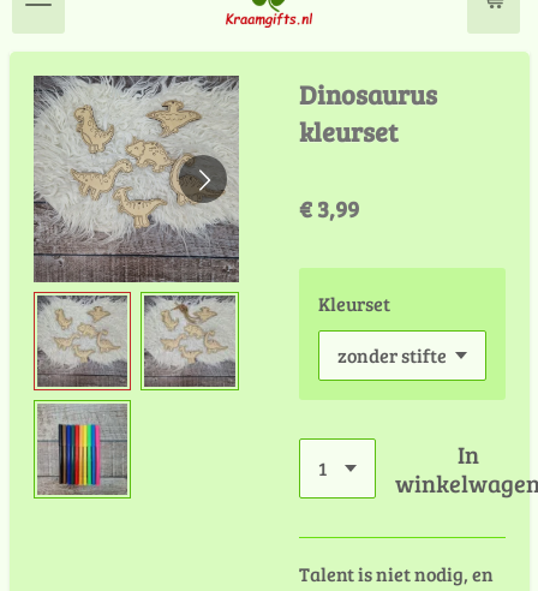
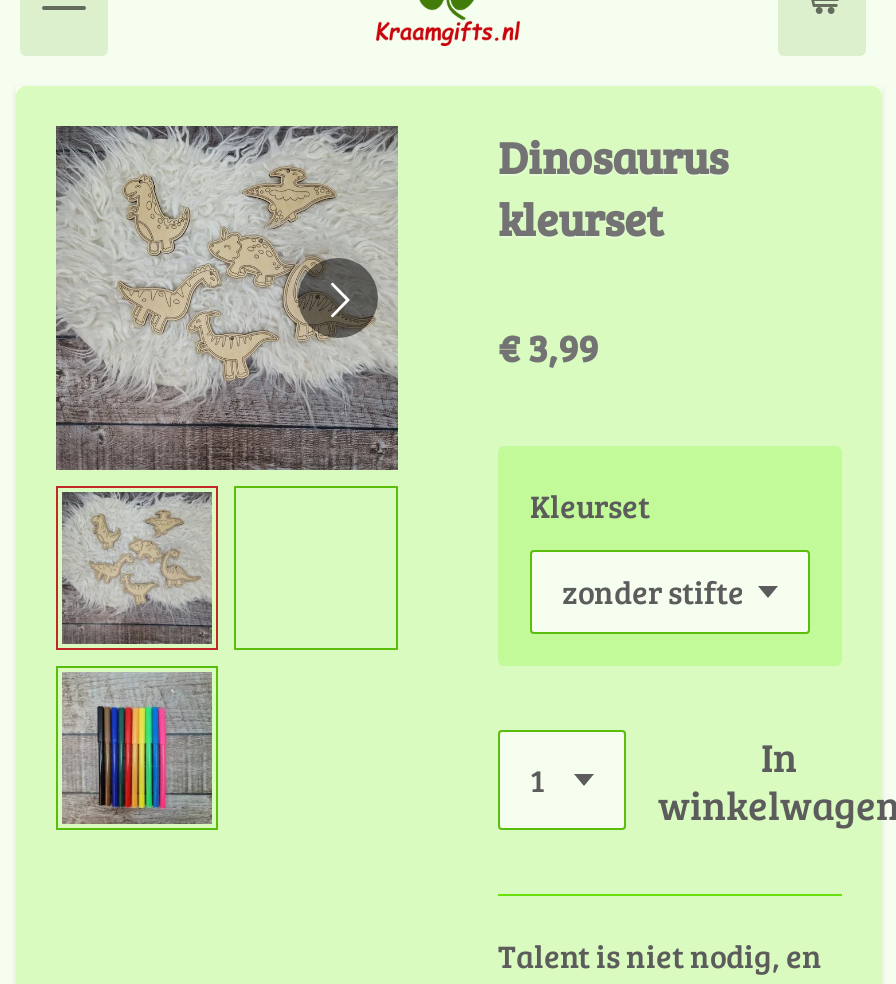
- [image]
